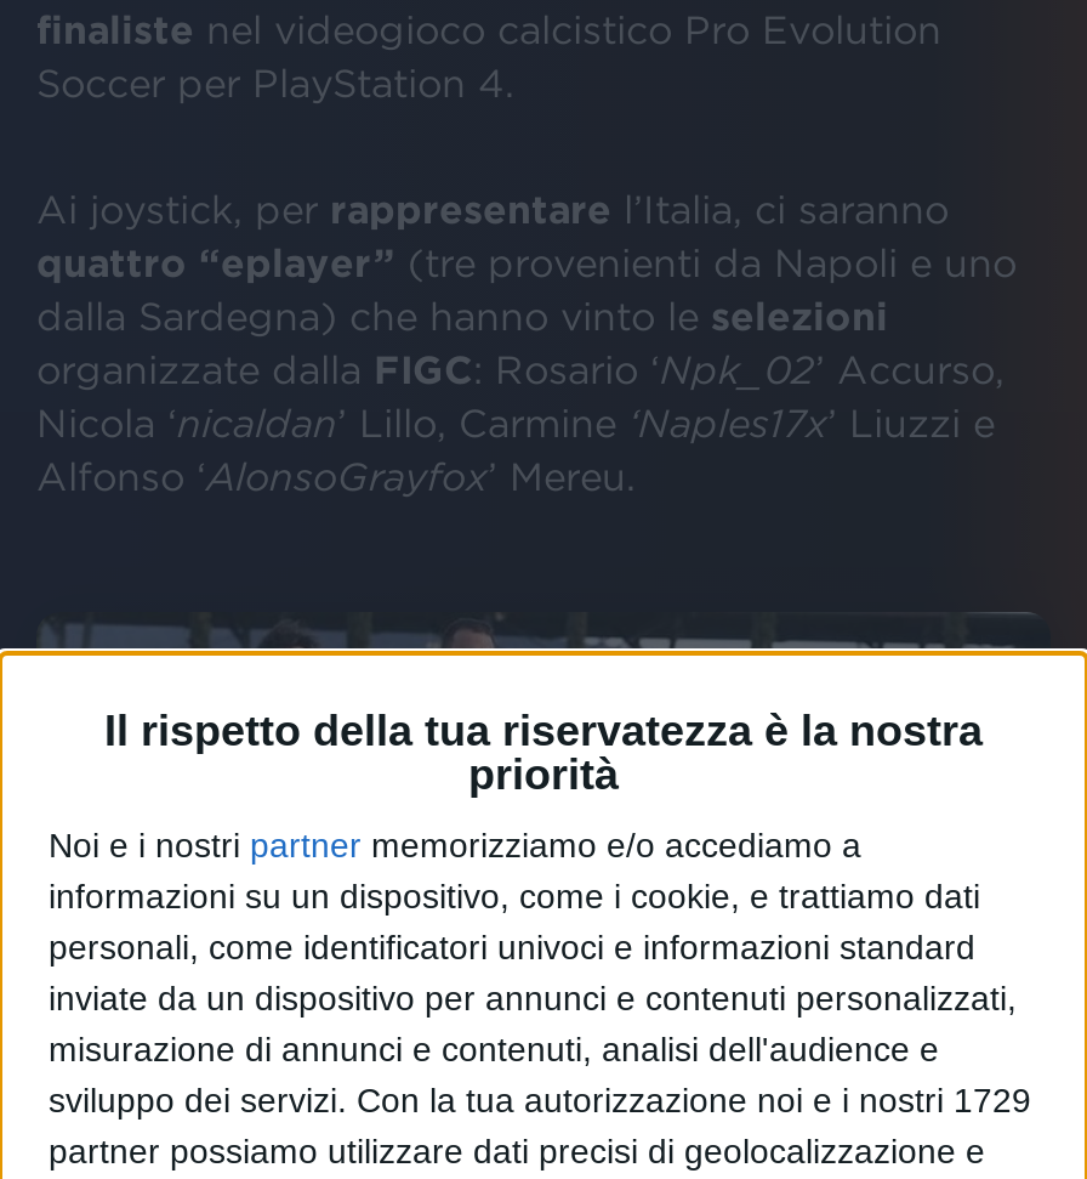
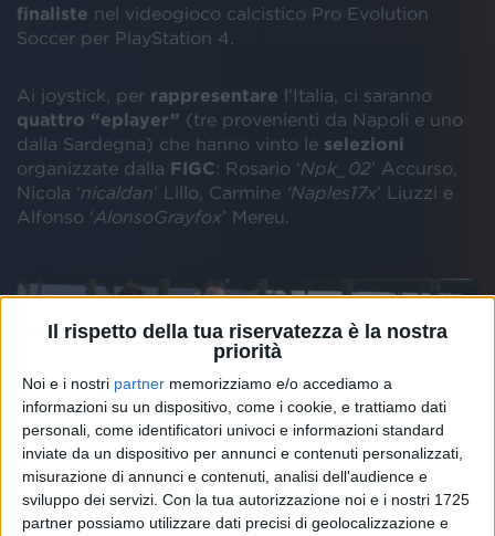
- sviluppo dei servizi. Con la tua autorizzazione noi e i nostri 1729
+ sviluppo dei servizi. Con la tua autorizzazione noi e i nostri 1725
